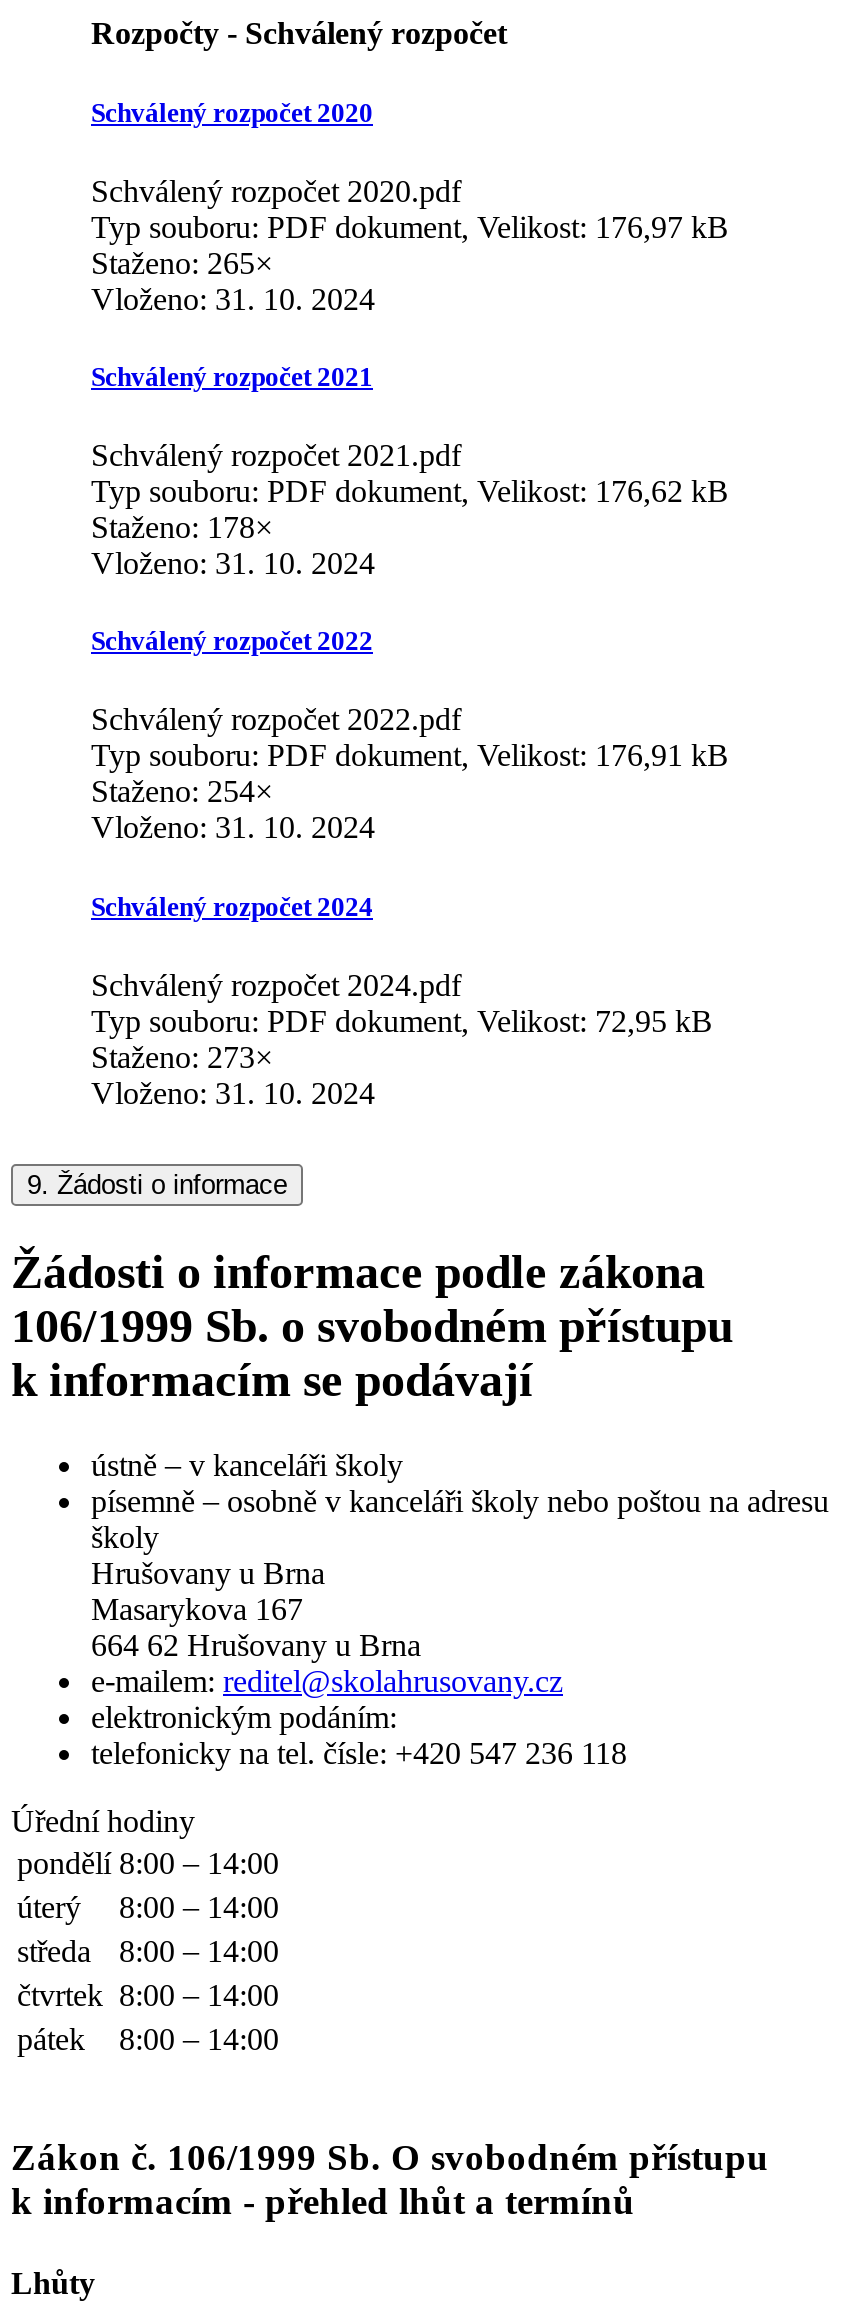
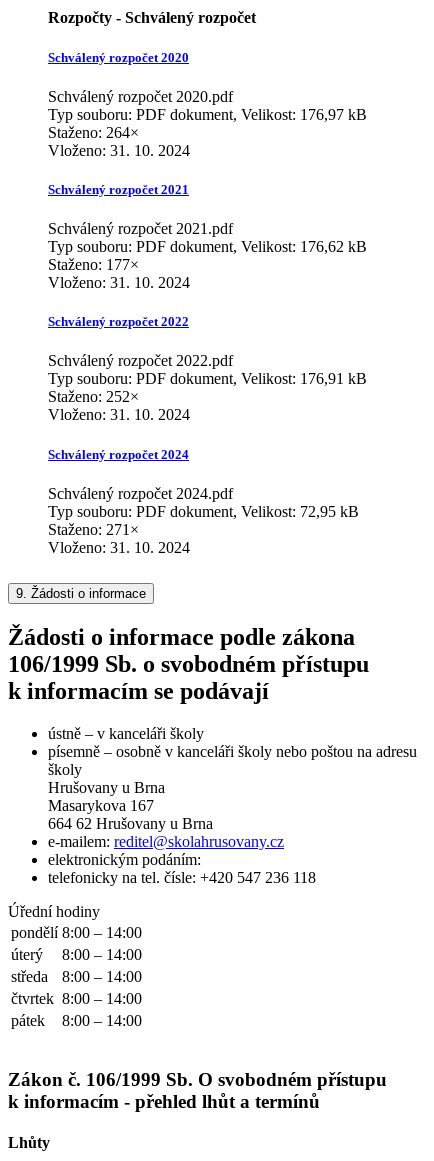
- Staženo: 265×
+ Staženo: 264×

- Staženo: 178×
+ Staženo: 177×

- Staženo: 254×
+ Staženo: 252×

- Staženo: 273×
+ Staženo: 271×
